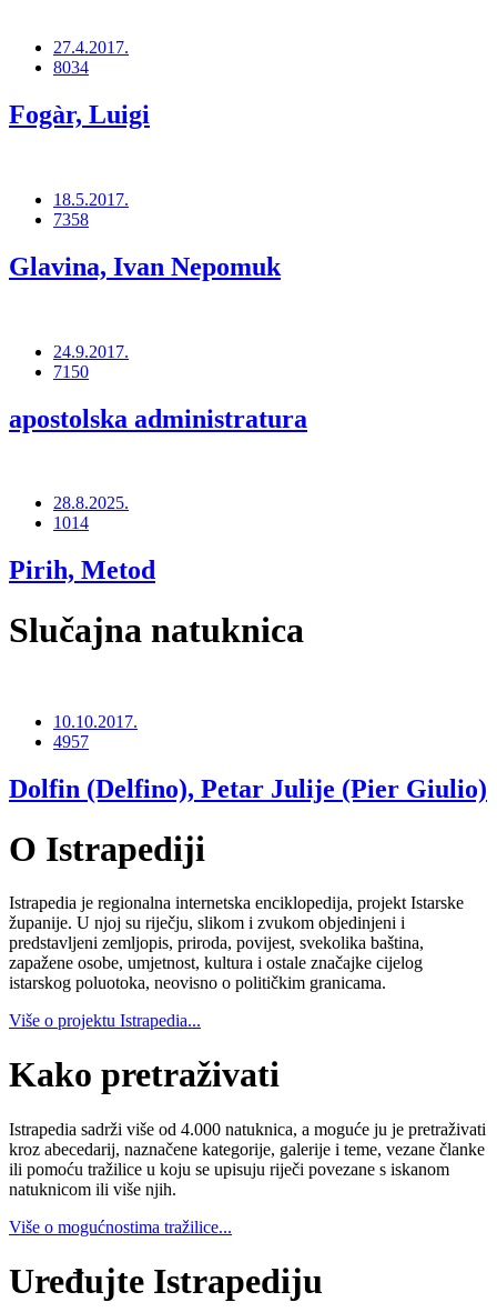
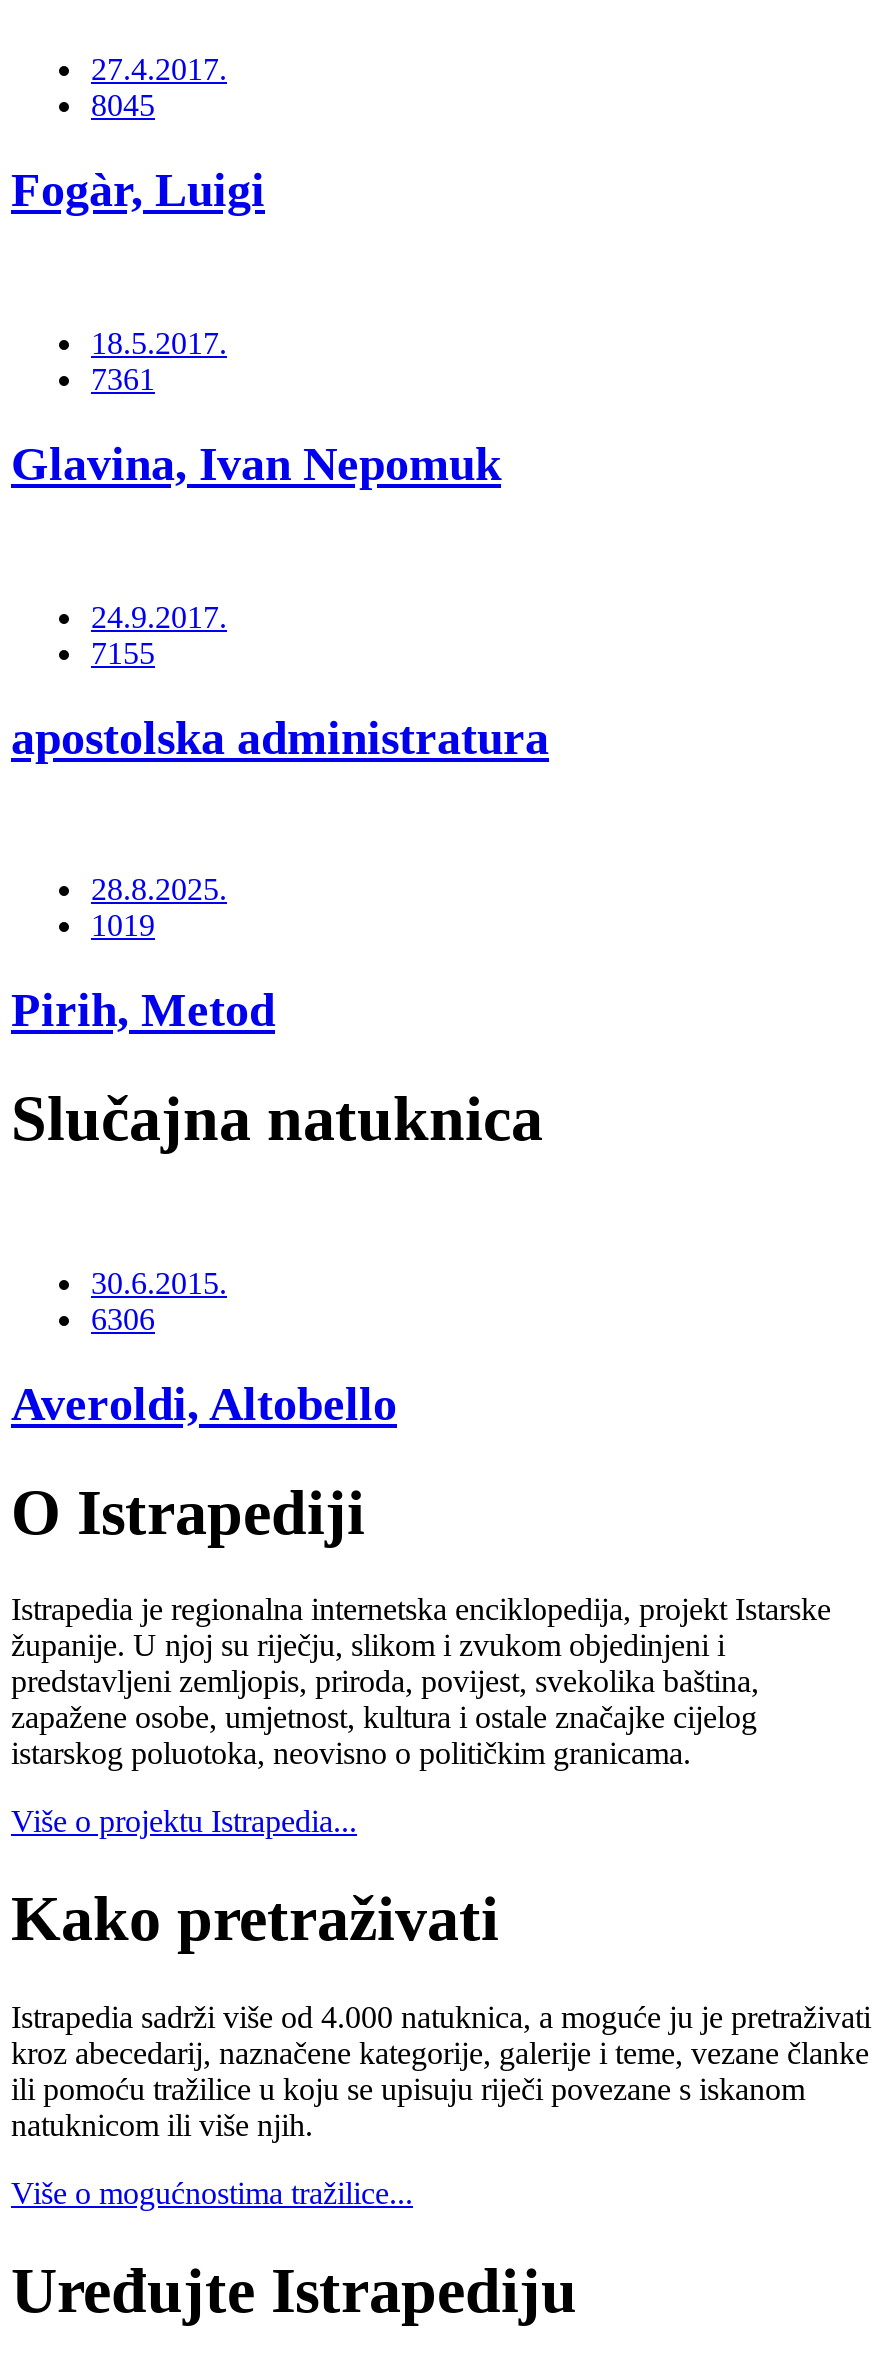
- 8034
+ 8045

- 7358
+ 7361

- 7150
+ 7155

- 1014
+ 1019

- 10.10.2017.
- 4957
+ 30.6.2015.
+ 6306

- Dolfin (Delfino), Petar Julije (Pier Giulio)
+ Averoldi, Altobello
